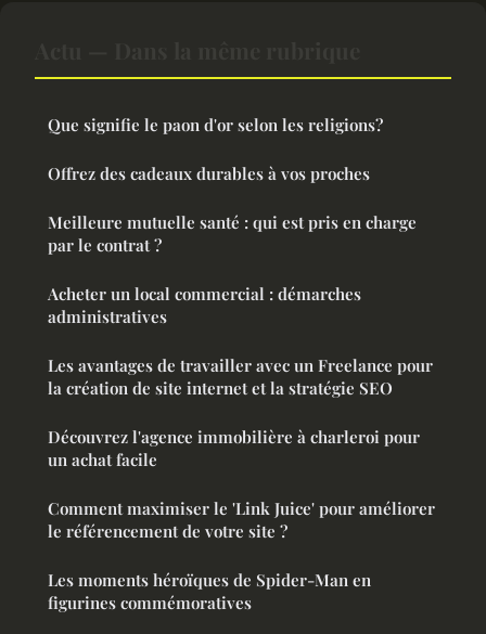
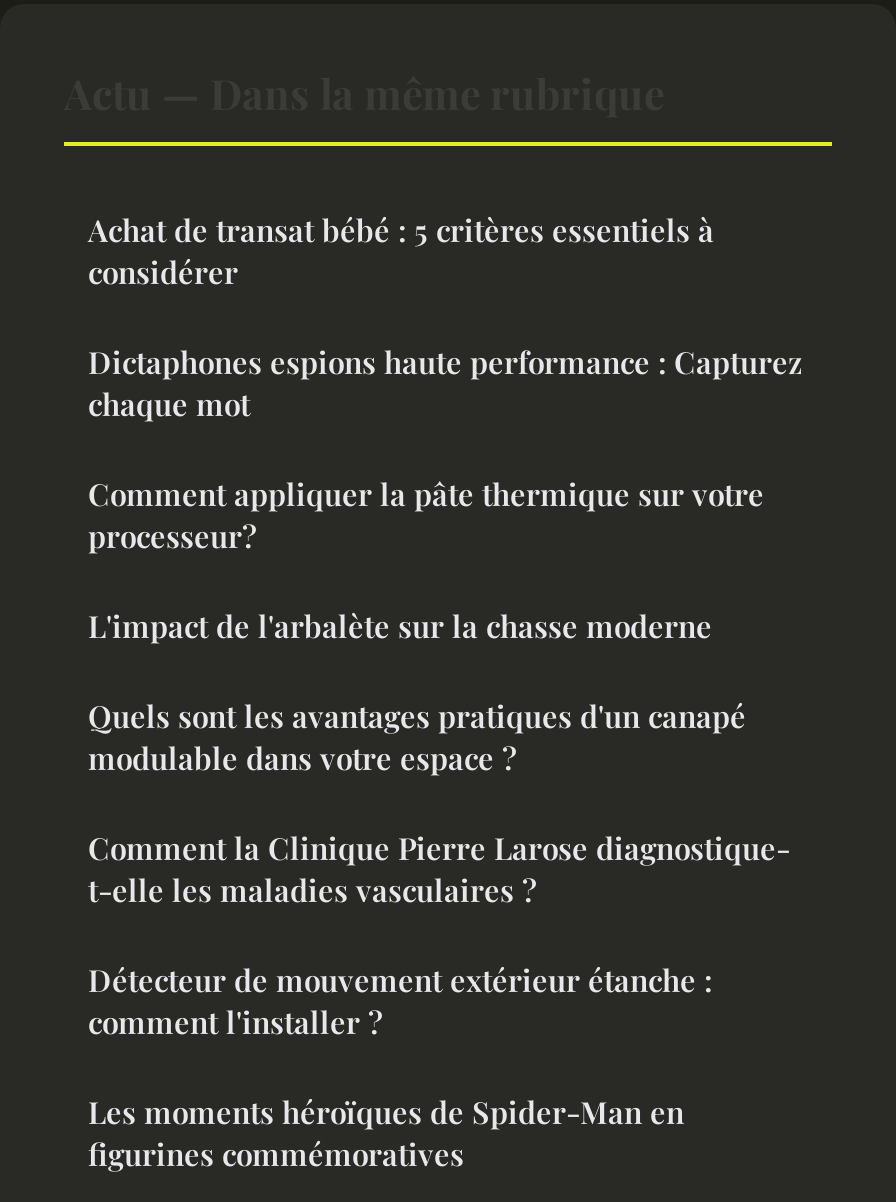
- Que signifie le paon d'or selon les religions?
+ Achat de transat bébé : 5 critères essentiels à
+ considérer

- Offrez des cadeaux durables à vos proches
+ Dictaphones espions haute performance : Capturez
+ chaque mot

- Meilleure mutuelle santé : qui est pris en charge
- par le contrat ?
+ Comment appliquer la pâte thermique sur votre
+ processeur?

- Acheter un local commercial : démarches
- administratives
+ L'impact de l'arbalète sur la chasse moderne

- Les avantages de travailler avec un Freelance pour
- la création de site internet et la stratégie SEO
+ Quels sont les avantages pratiques d'un canapé
+ modulable dans votre espace ?

- Découvrez l'agence immobilière à charleroi pour
- un achat facile
+ Comment la Clinique Pierre Larose diagnostique-
+ t-elle les maladies vasculaires ?

- Comment maximiser le 'Link Juice' pour améliorer
- le référencement de votre site ?
+ Détecteur de mouvement extérieur étanche :
+ comment l'installer ?
